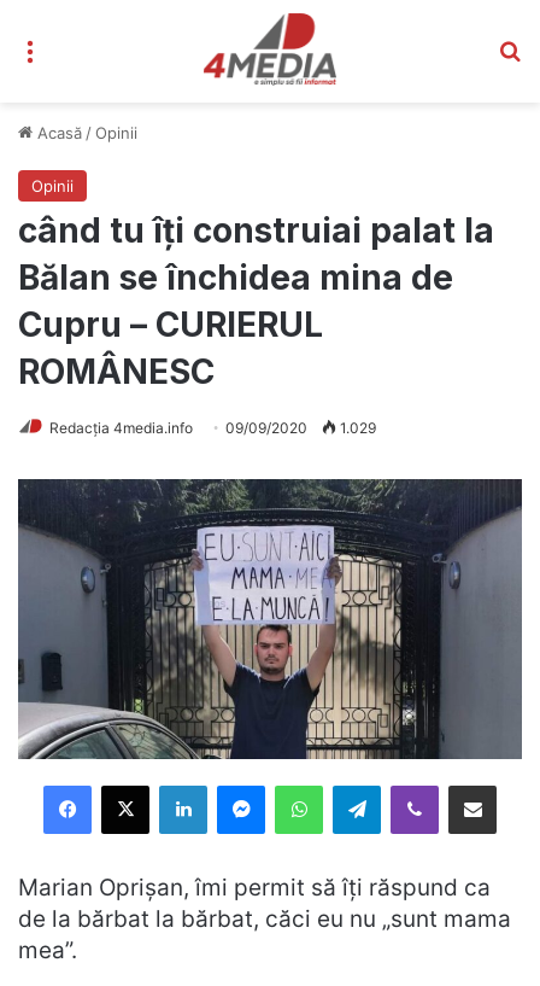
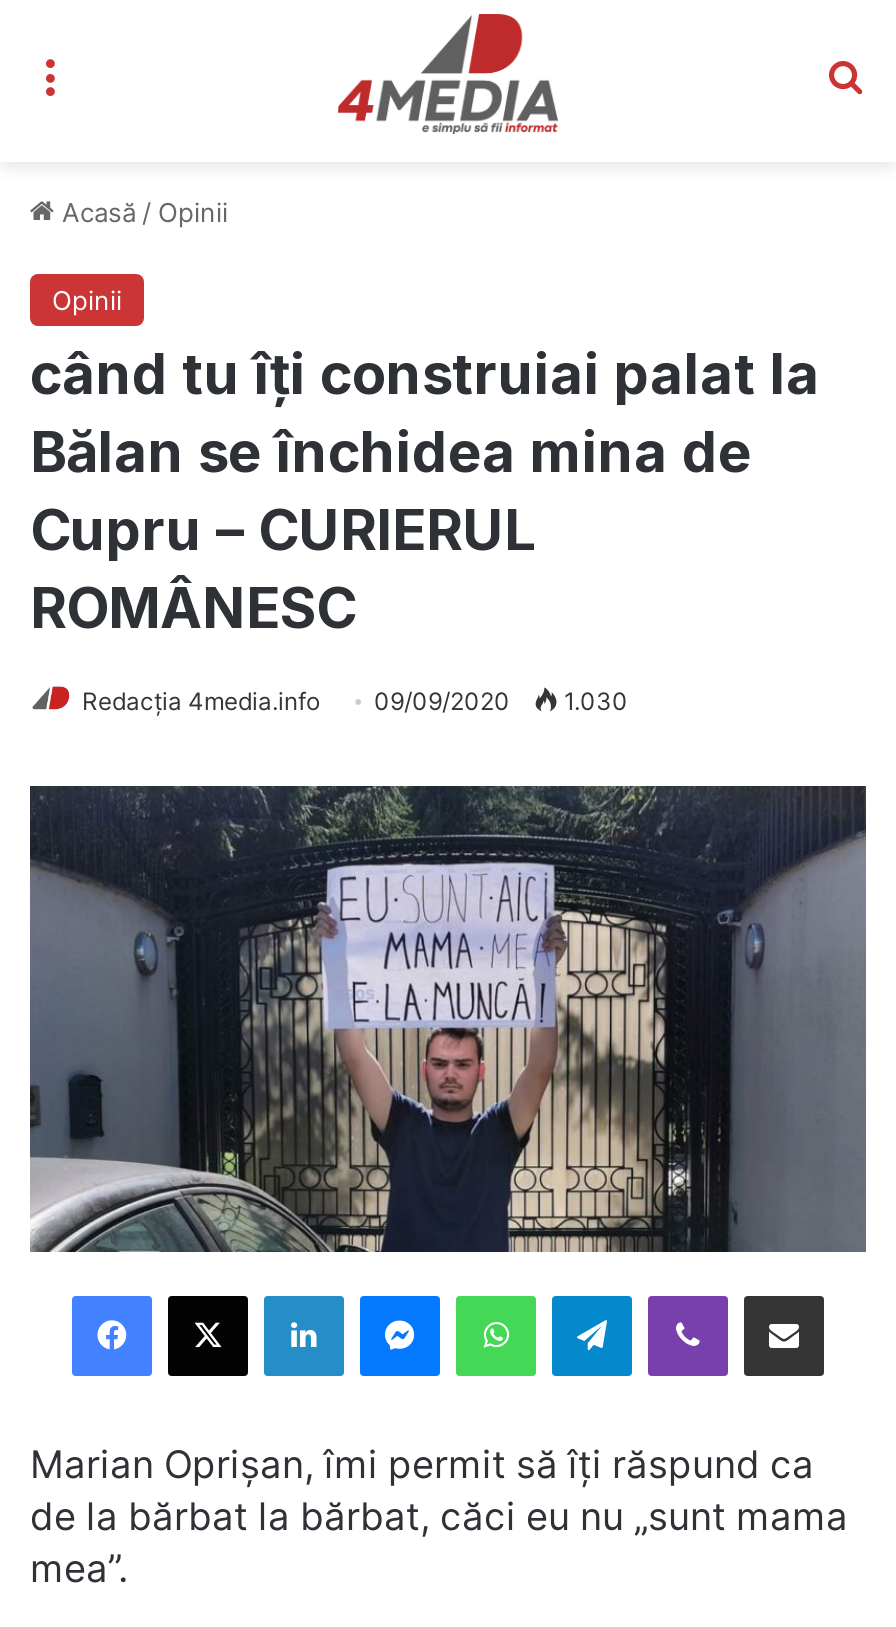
- Redacția 4media.info 09/09/2020 1.029
+ Redacția 4media.info 09/09/2020 1.030
